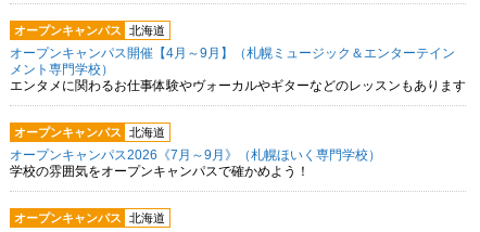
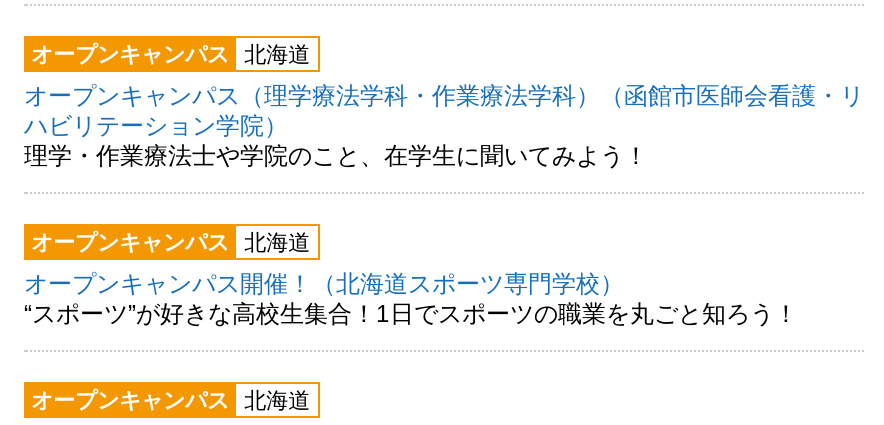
- オープンキャンパス開催【4月～9月】（札幌ミュージック＆エンターテイン
- メント専門学校）
- エンタメに関わるお仕事体験やヴォーカルやギターなどのレッスンもあります
+ オープンキャンパス（理学療法学科・作業療法学科）（函館市医師会看護・リ
+ ハビリテーション学院）
+ 理学・作業療法士や学院のこと、在学生に聞いてみよう！

- オープンキャンパス2026《7月～9月》（札幌ほいく専門学校）
- 学校の雰囲気をオープンキャンパスで確かめよう！
+ オープンキャンパス開催！（北海道スポーツ専門学校）
+ “スポーツ”が好きな高校生集合！1日でスポーツの職業を丸ごと知ろう！
